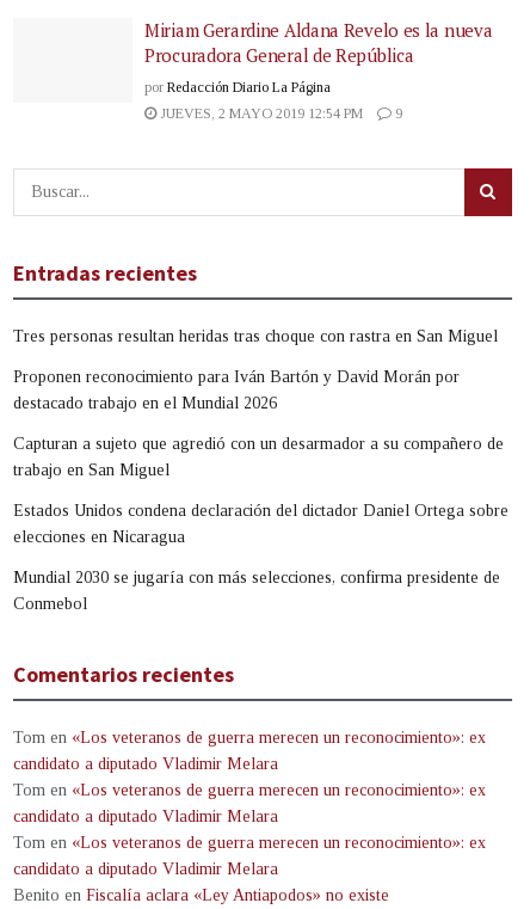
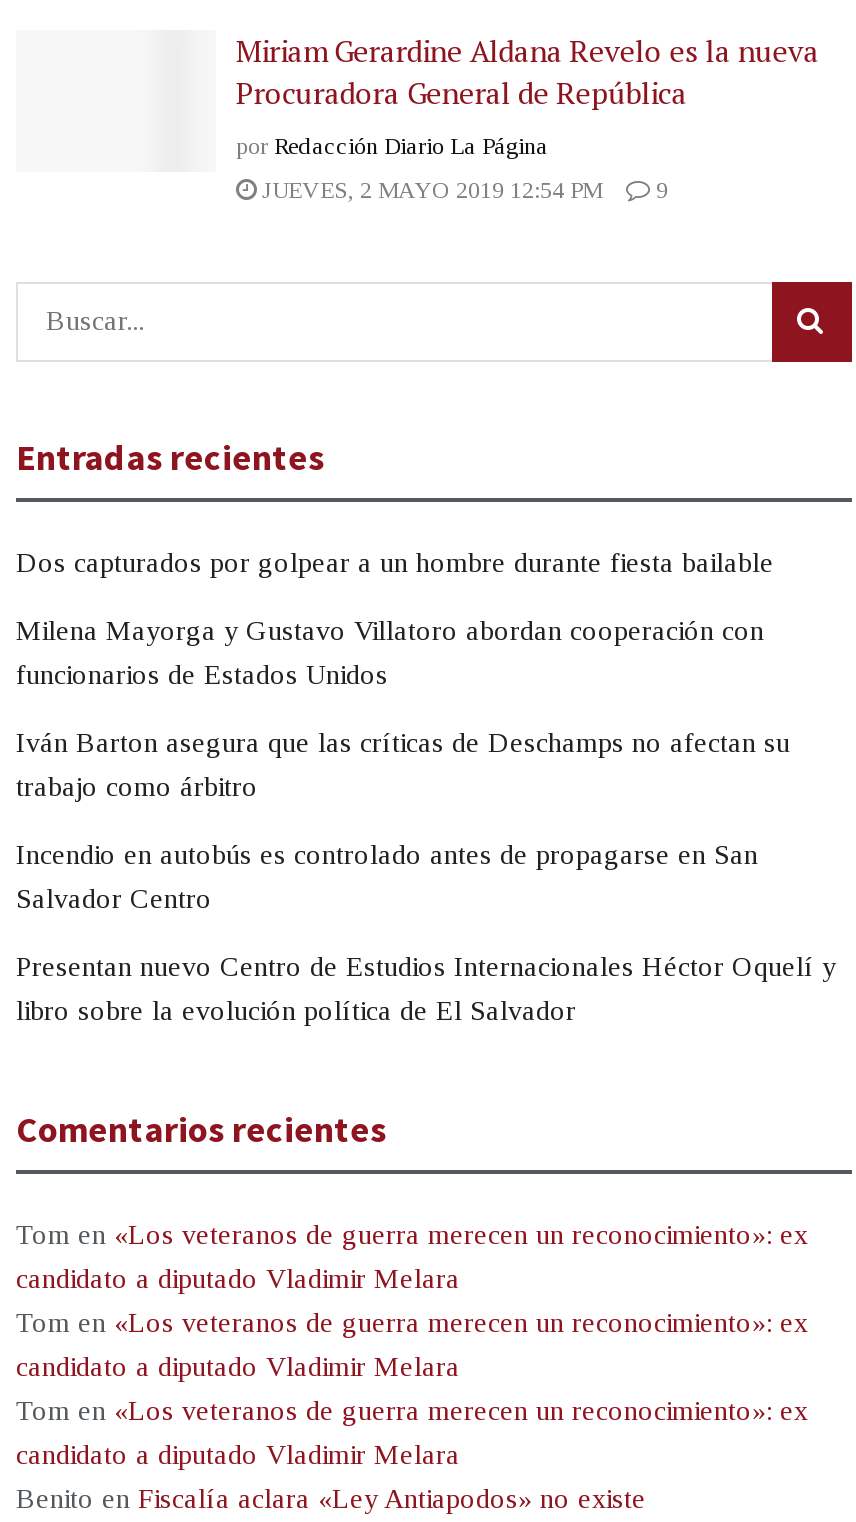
- Tres personas resultan heridas tras choque con rastra en San Miguel
+ Dos capturados por golpear a un hombre durante fiesta bailable

- Proponen reconocimiento para Iván Bartón y David Morán por
+ Milena Mayorga y Gustavo Villatoro abordan cooperación con

- destacado trabajo en el Mundial 2026
+ funcionarios de Estados Unidos

- Capturan a sujeto que agredió con un desarmador a su compañero de
+ Iván Barton asegura que las críticas de Deschamps no afectan su

- trabajo en San Miguel
+ trabajo como árbitro

- Estados Unidos condena declaración del dictador Daniel Ortega sobre
+ Incendio en autobús es controlado antes de propagarse en San

- elecciones en Nicaragua
+ Salvador Centro

- Mundial 2030 se jugaría con más selecciones, confirma presidente de
+ Presentan nuevo Centro de Estudios Internacionales Héctor Oquelí y

- Conmebol
+ libro sobre la evolución política de El Salvador
